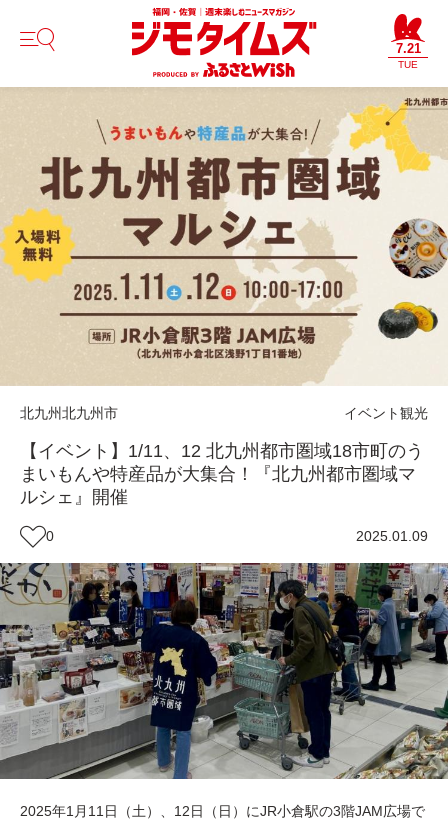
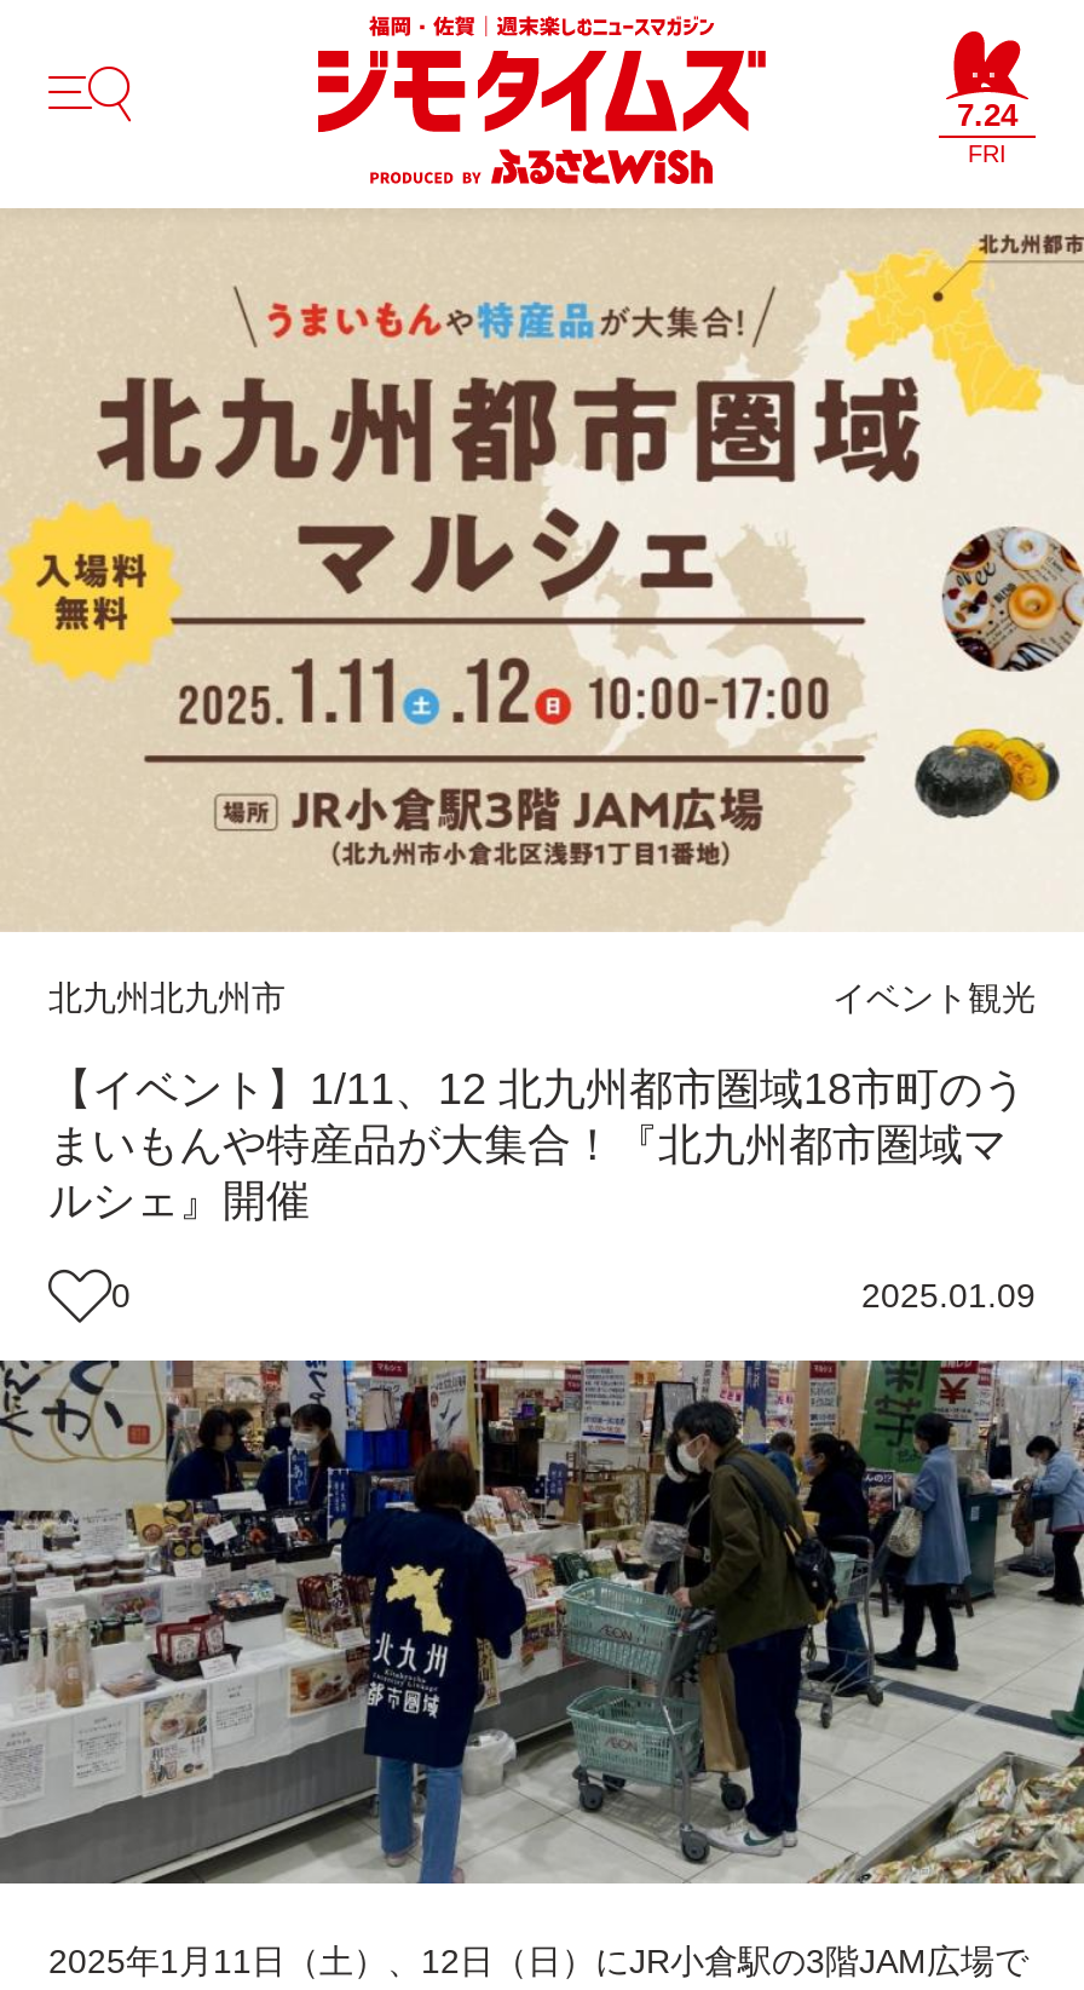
- 7.21
- TUE
+ 7.24
+ FRI
